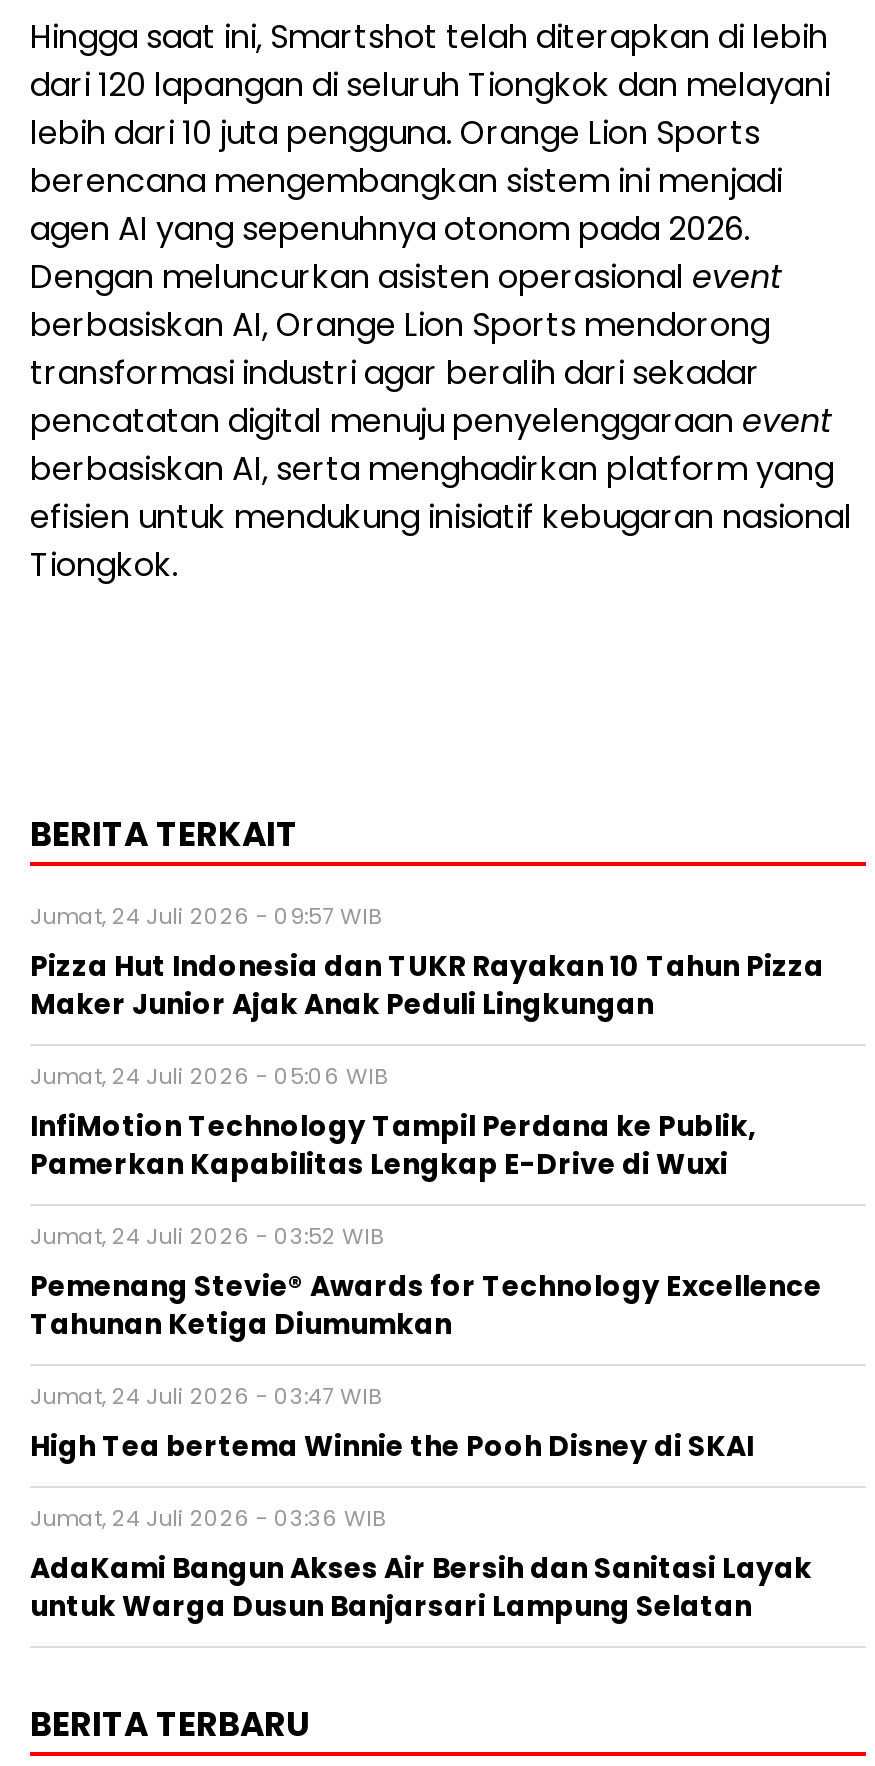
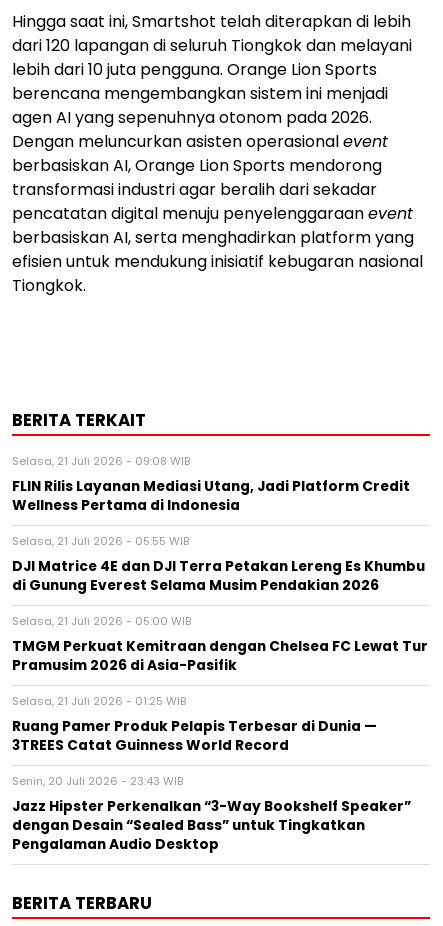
- Jumat, 24 Juli 2026 - 09:57 WIB
- Pizza Hut Indonesia dan TUKR Rayakan 10 Tahun Pizza
- Maker Junior Ajak Anak Peduli Lingkungan
+ Selasa, 21 Juli 2026 - 09:08 WIB
+ FLIN Rilis Layanan Mediasi Utang, Jadi Platform Credit
+ Wellness Pertama di Indonesia

- Jumat, 24 Juli 2026 - 05:06 WIB
- InfiMotion Technology Tampil Perdana ke Publik,
- Pamerkan Kapabilitas Lengkap E-Drive di Wuxi
+ Selasa, 21 Juli 2026 - 05:55 WIB
+ DJI Matrice 4E dan DJI Terra Petakan Lereng Es Khumbu
+ di Gunung Everest Selama Musim Pendakian 2026

- Jumat, 24 Juli 2026 - 03:52 WIB
- Pemenang Stevie® Awards for Technology Excellence
- Tahunan Ketiga Diumumkan
+ Selasa, 21 Juli 2026 - 05:00 WIB
+ TMGM Perkuat Kemitraan dengan Chelsea FC Lewat Tur
+ Pramusim 2026 di Asia-Pasifik

- Jumat, 24 Juli 2026 - 03:47 WIB
- High Tea bertema Winnie the Pooh Disney di SKAI
+ Selasa, 21 Juli 2026 - 01:25 WIB
+ Ruang Pamer Produk Pelapis Terbesar di Dunia —
+ 3TREES Catat Guinness World Record

- Jumat, 24 Juli 2026 - 03:36 WIB
- AdaKami Bangun Akses Air Bersih dan Sanitasi Layak
- untuk Warga Dusun Banjarsari Lampung Selatan
+ Senin, 20 Juli 2026 - 23:43 WIB
+ Jazz Hipster Perkenalkan “3-Way Bookshelf Speaker”
+ dengan Desain “Sealed Bass” untuk Tingkatkan
+ Pengalaman Audio Desktop
